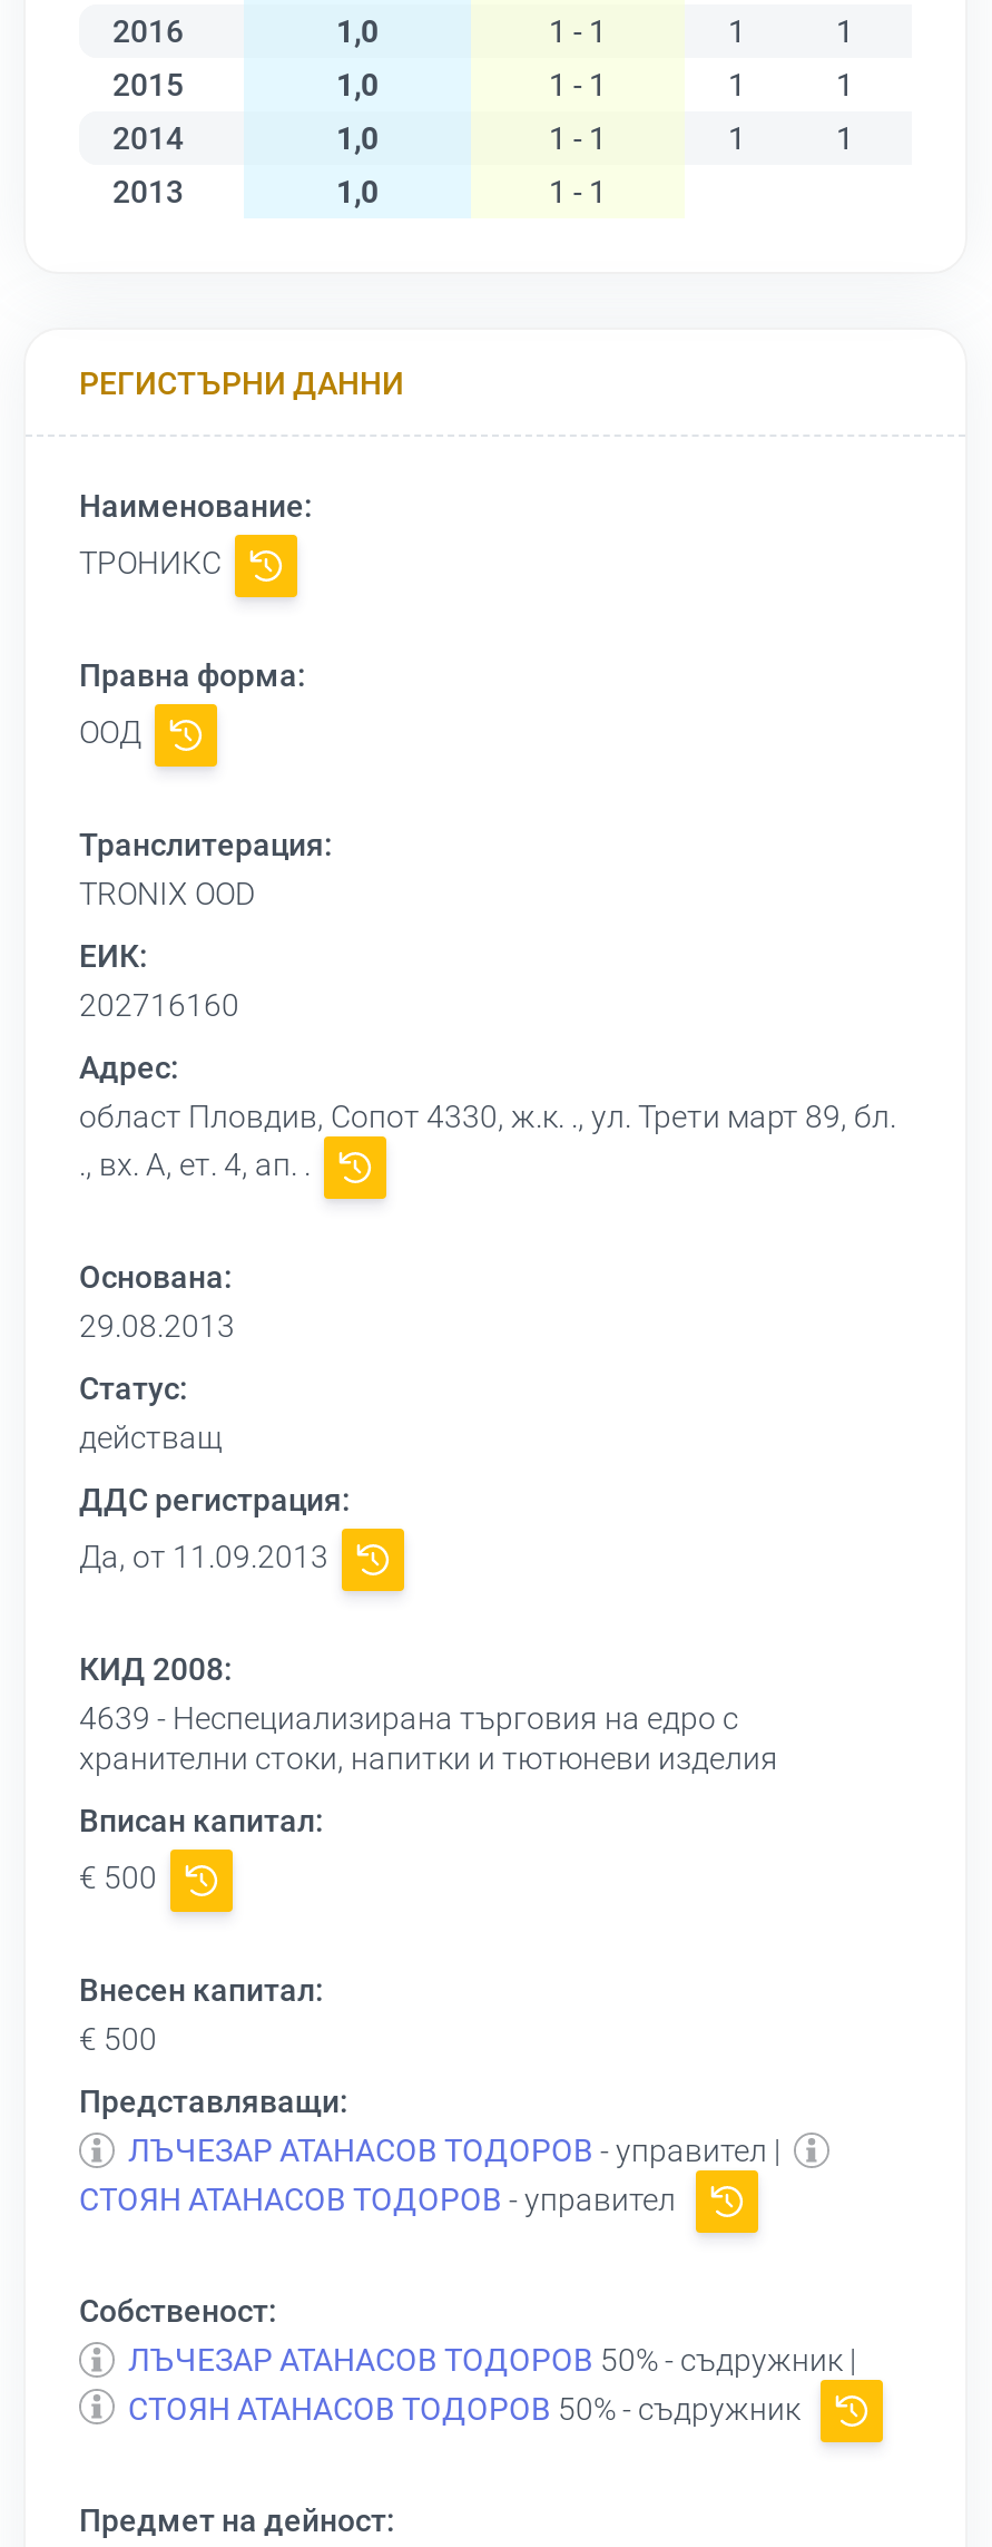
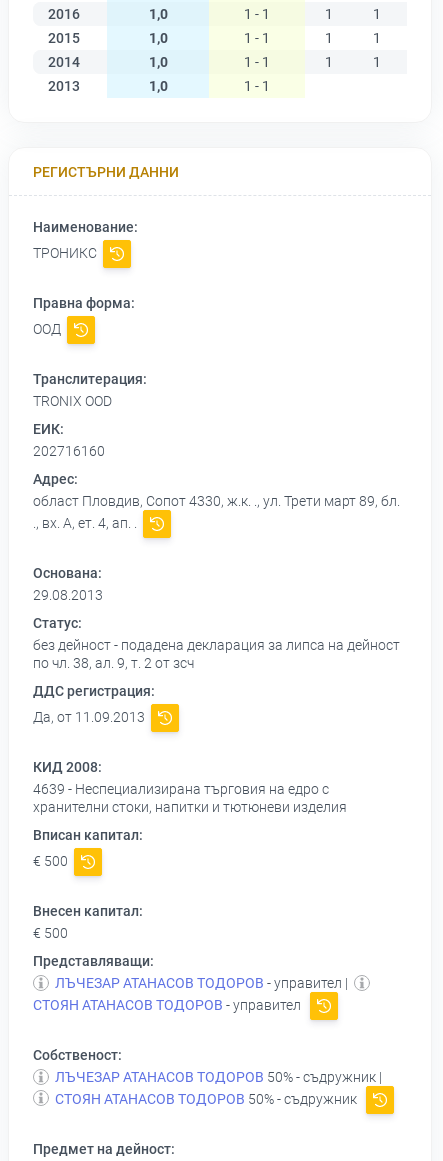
- действащ
+ без дейност - подадена декларация за липса на дейност
+ по чл. 38, ал. 9, т. 2 от зсч
